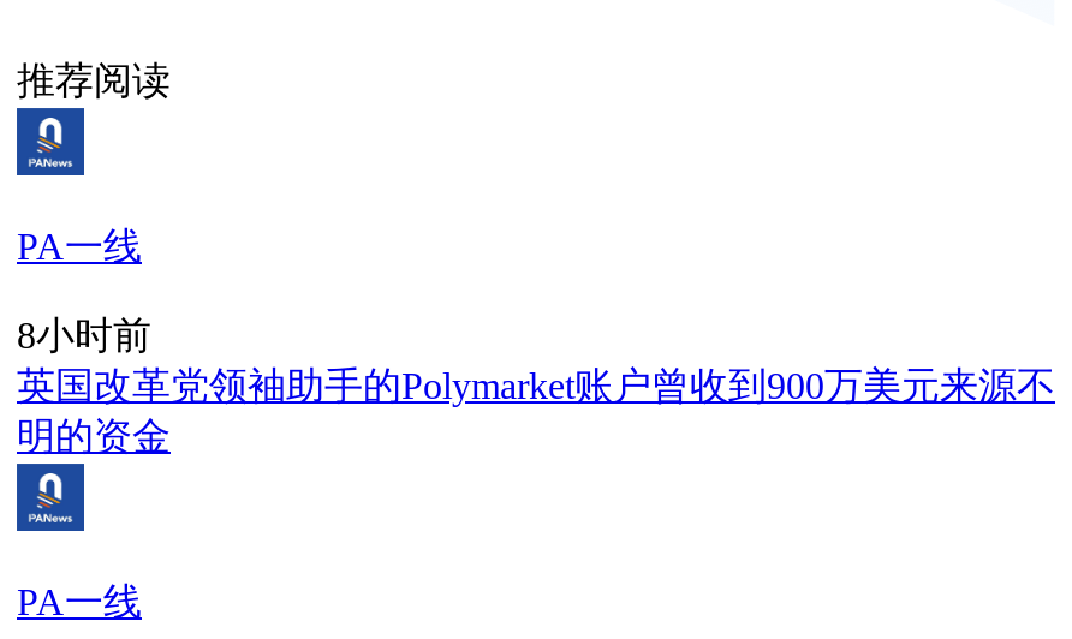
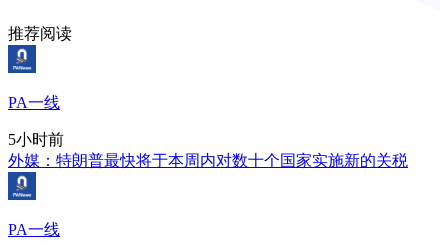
- 8小时前
- 英国改革党领袖助手的Polymarket账户曾收到900万美元来源不
- 明的资金
+ 5小时前
+ 外媒：特朗普最快将于本周内对数十个国家实施新的关税
